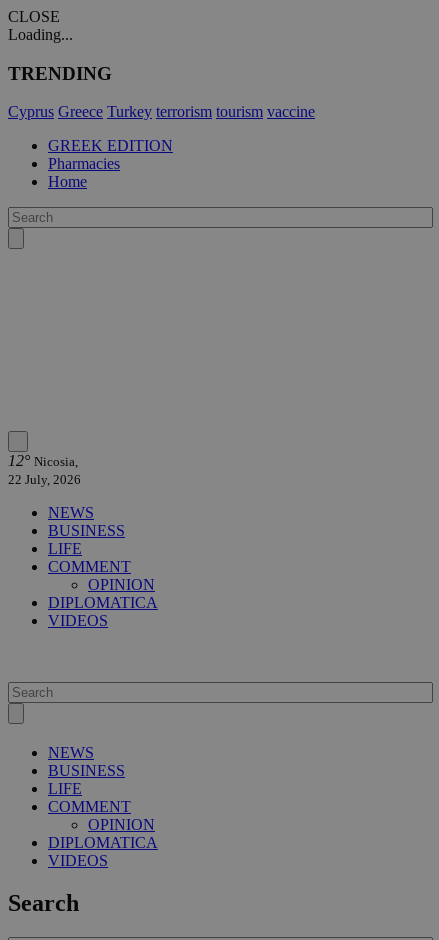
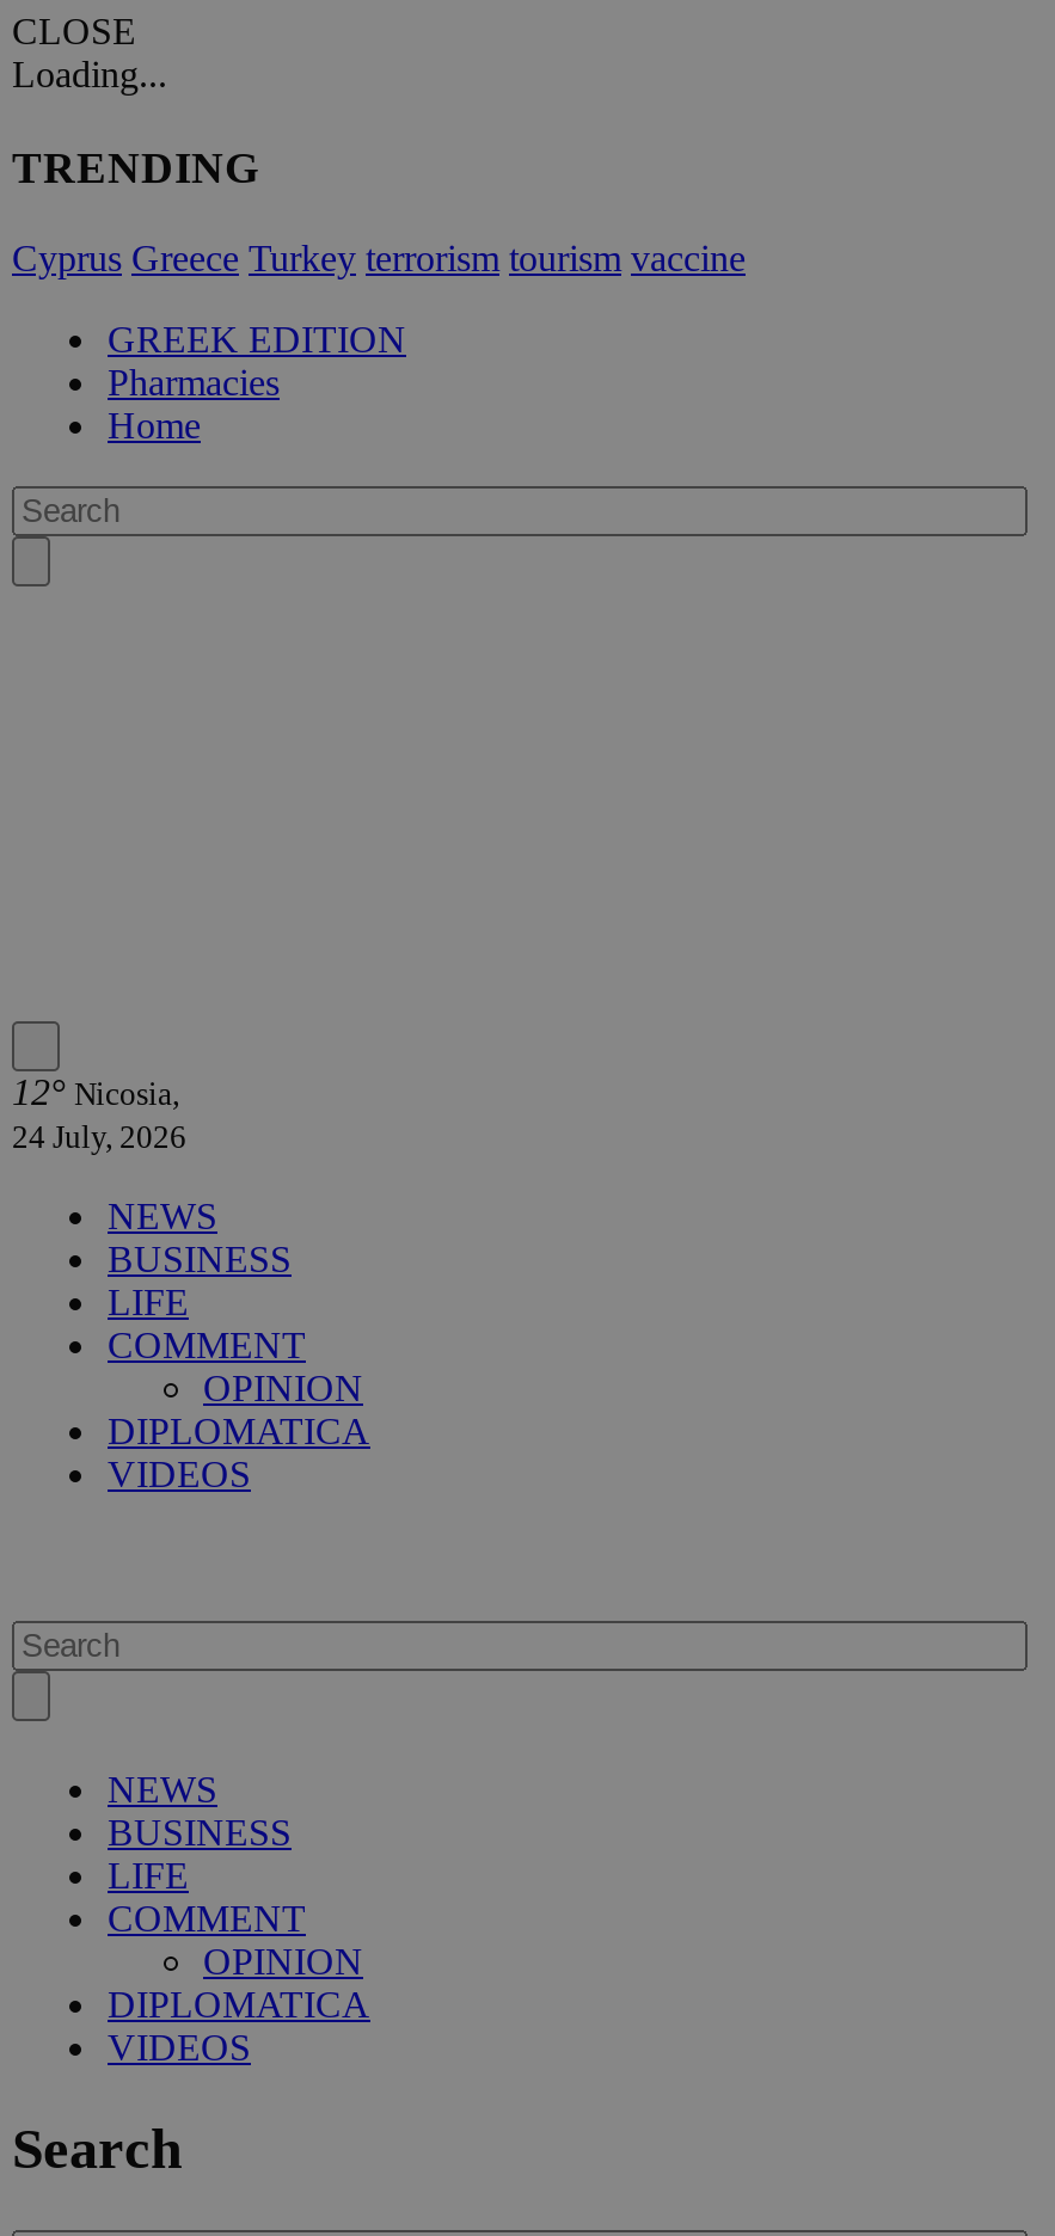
- 22 July, 2026
+ 24 July, 2026
